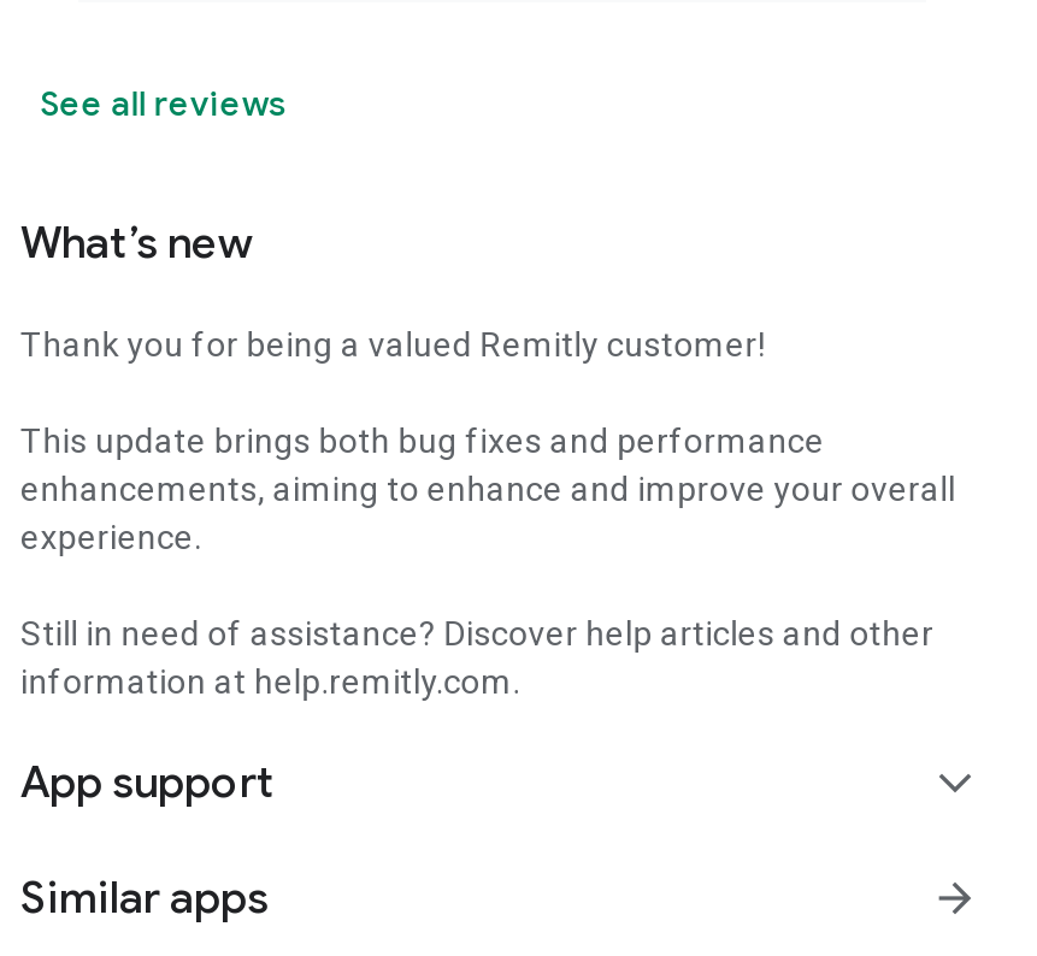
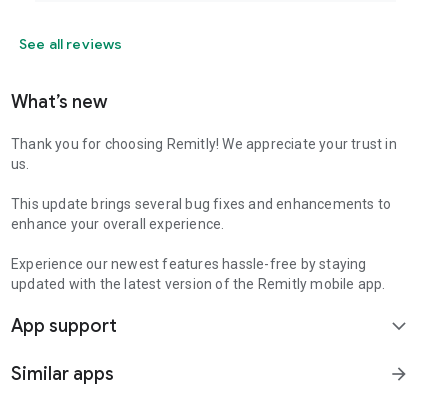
- Thank you for being a valued Remitly customer!
+ Thank you for choosing Remitly! We appreciate your trust in
+ us.

- This update brings both bug fixes and performance
- enhancements, aiming to enhance and improve your overall
- experience.
+ This update brings several bug fixes and enhancements to
+ enhance your overall experience.

- Still in need of assistance? Discover help articles and other
- information at help.remitly.com.
+ Experience our newest features hassle-free by staying
+ updated with the latest version of the Remitly mobile app.
